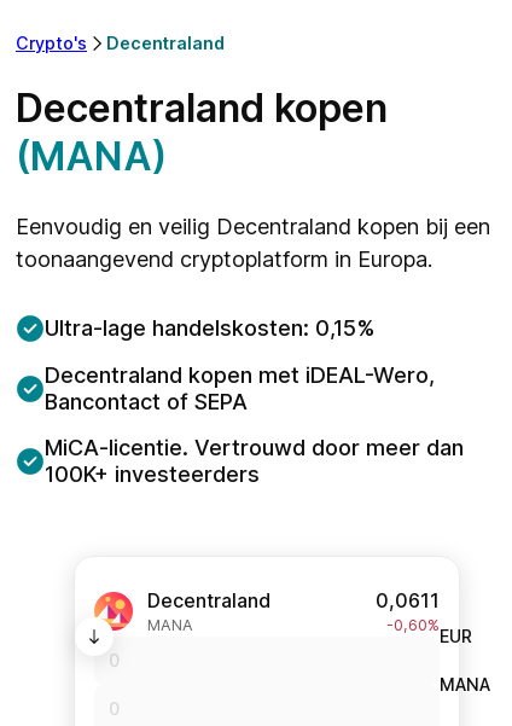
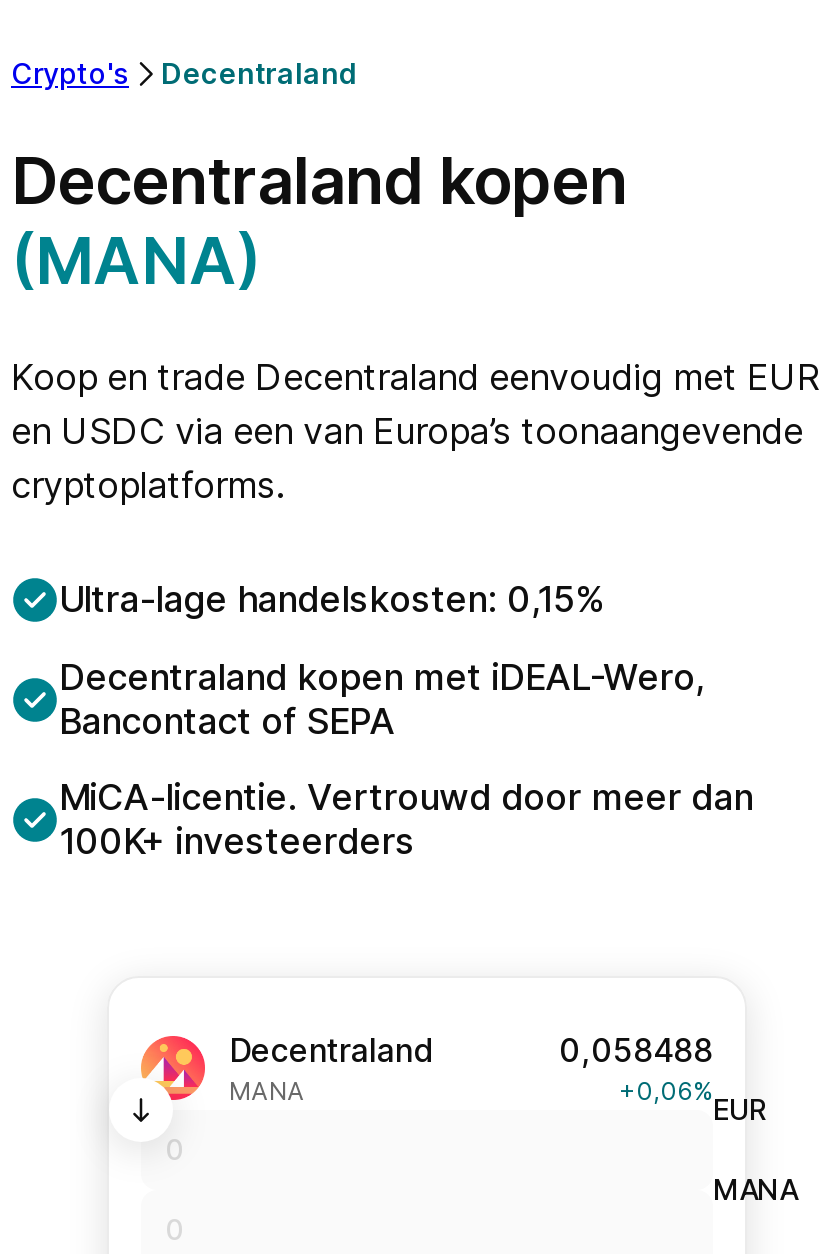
- Eenvoudig en veilig Decentraland kopen bij een
- toonaangevend cryptoplatform in Europa.
+ Koop en trade Decentraland eenvoudig met EUR
+ en USDC via een van Europa’s toonaangevende
+ cryptoplatforms.

- 0,0611
+ 0,058488

- -0,60%
+ +0,06%
